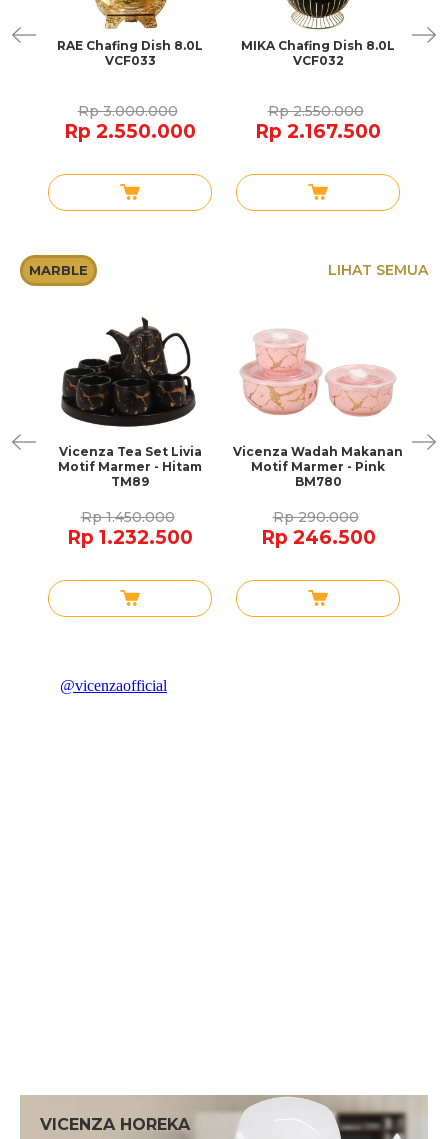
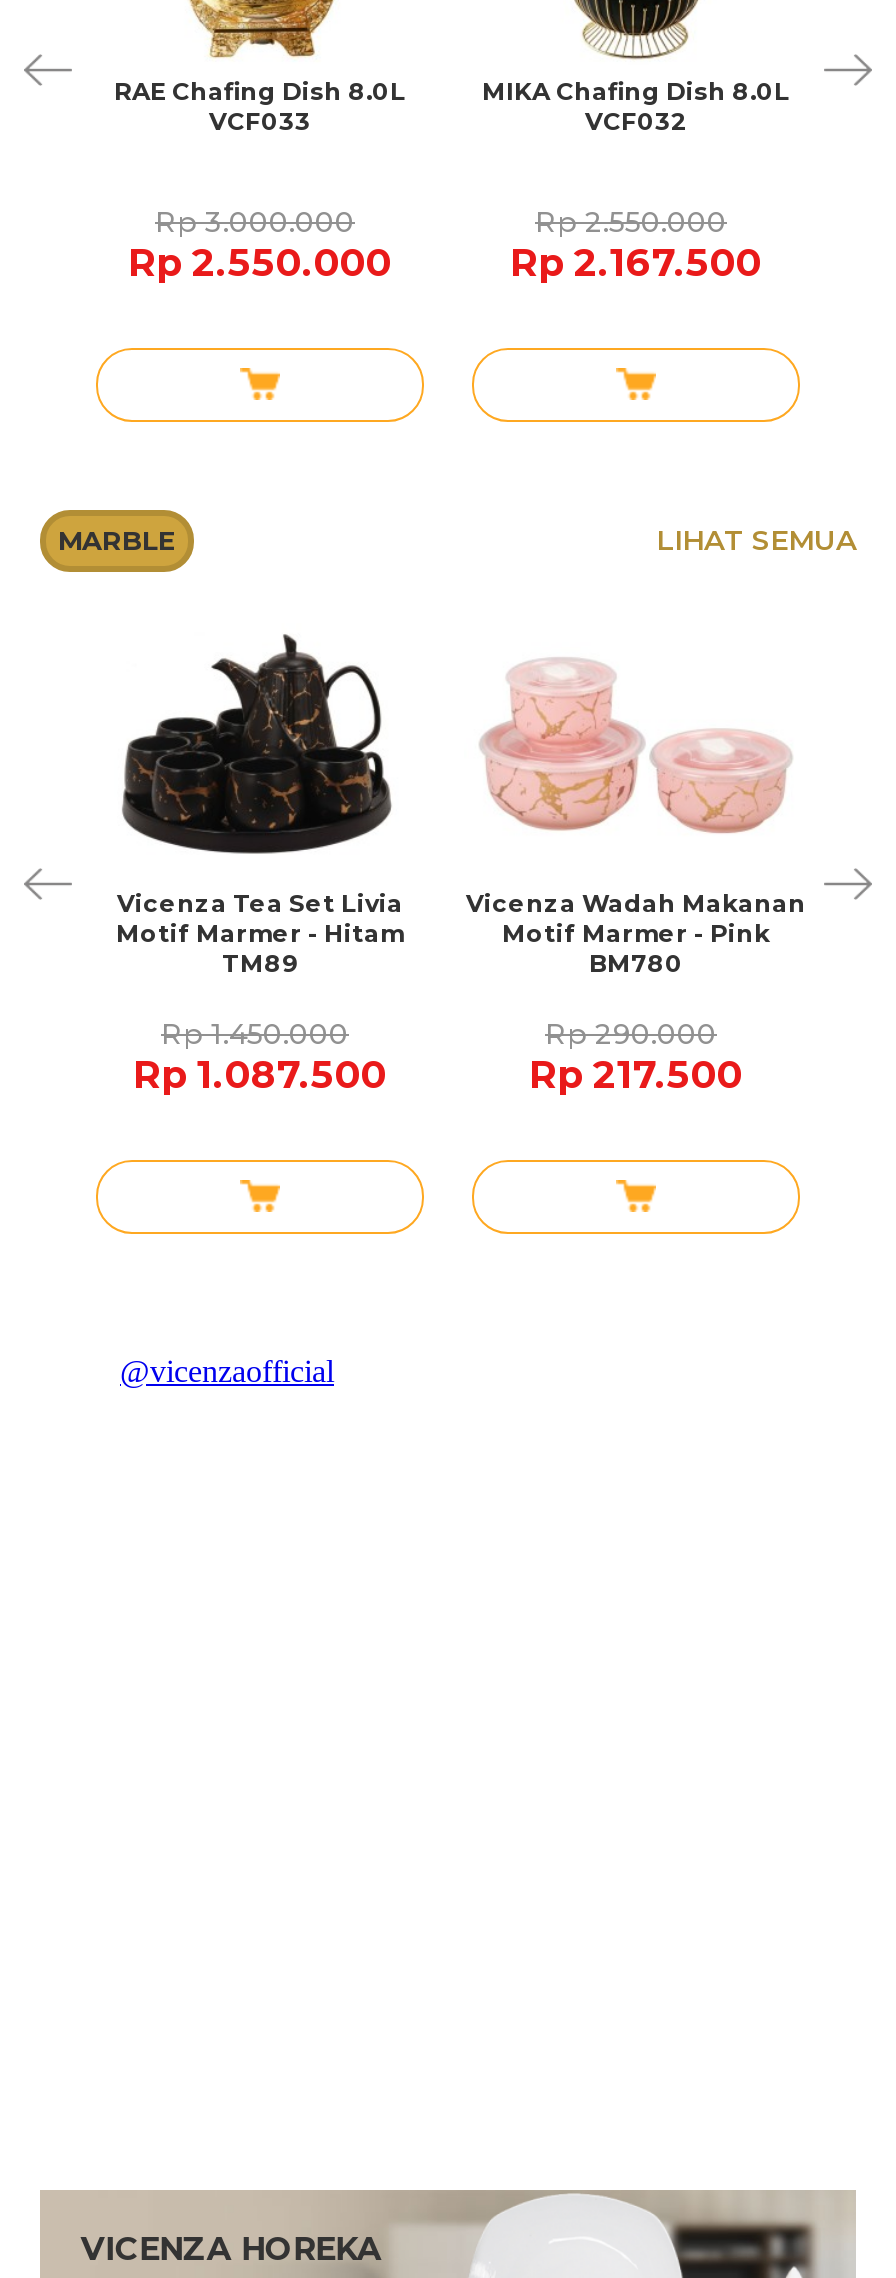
- Rp 1.232.500
+ Rp 1.087.500

- Rp 246.500
+ Rp 217.500
